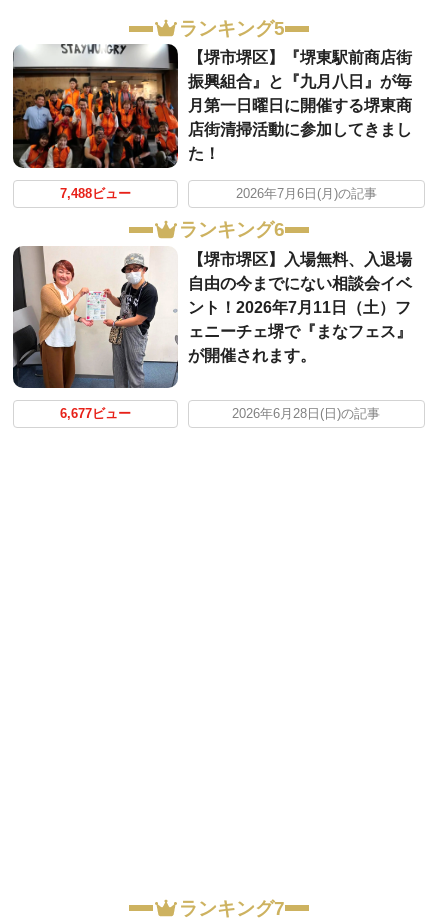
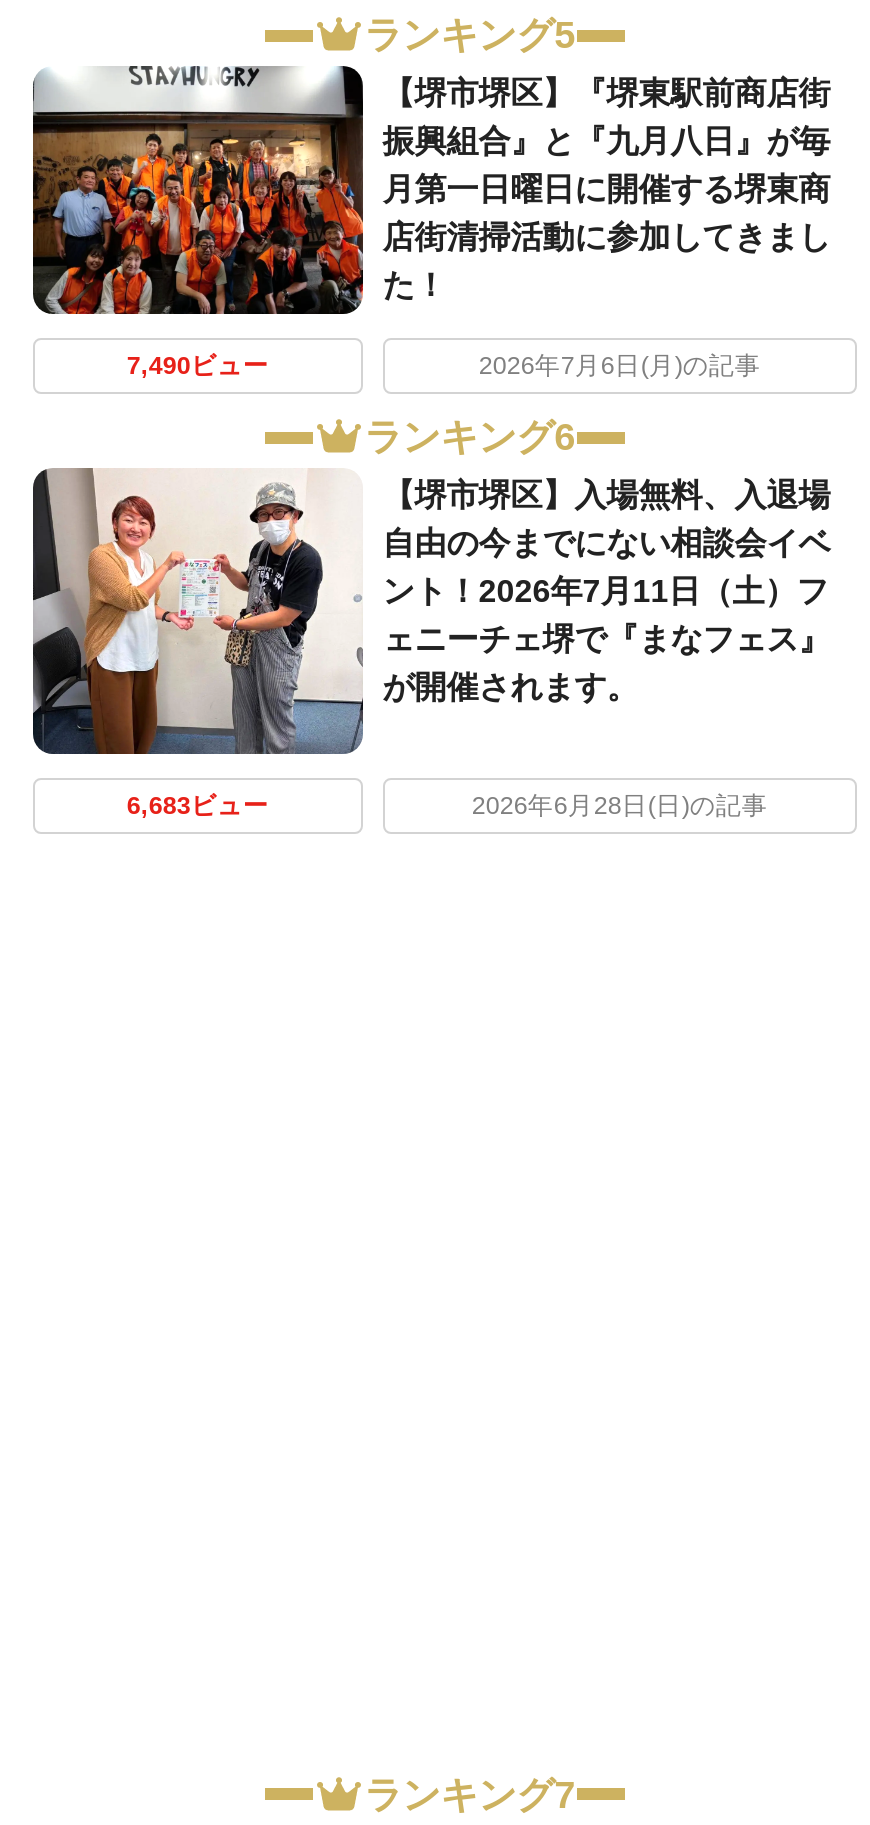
- 7,488ビュー
+ 7,490ビュー

- 6,677ビュー
+ 6,683ビュー
